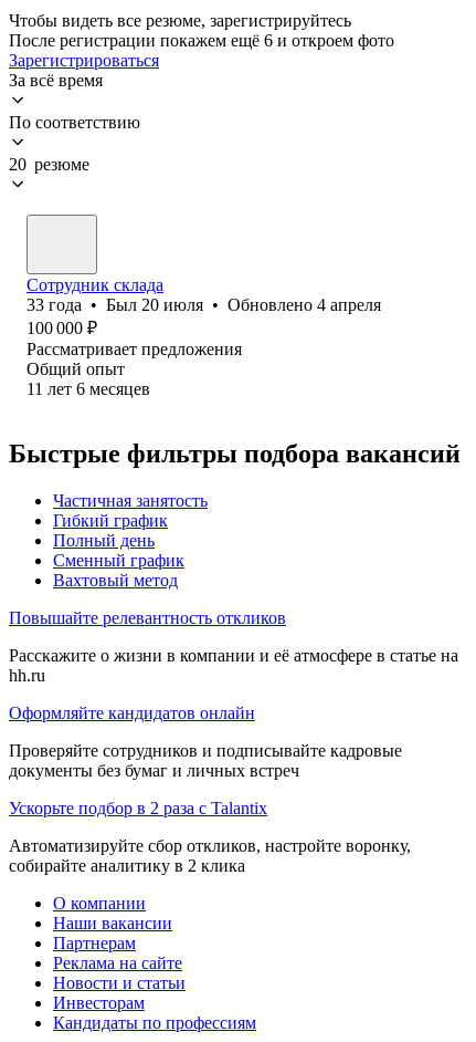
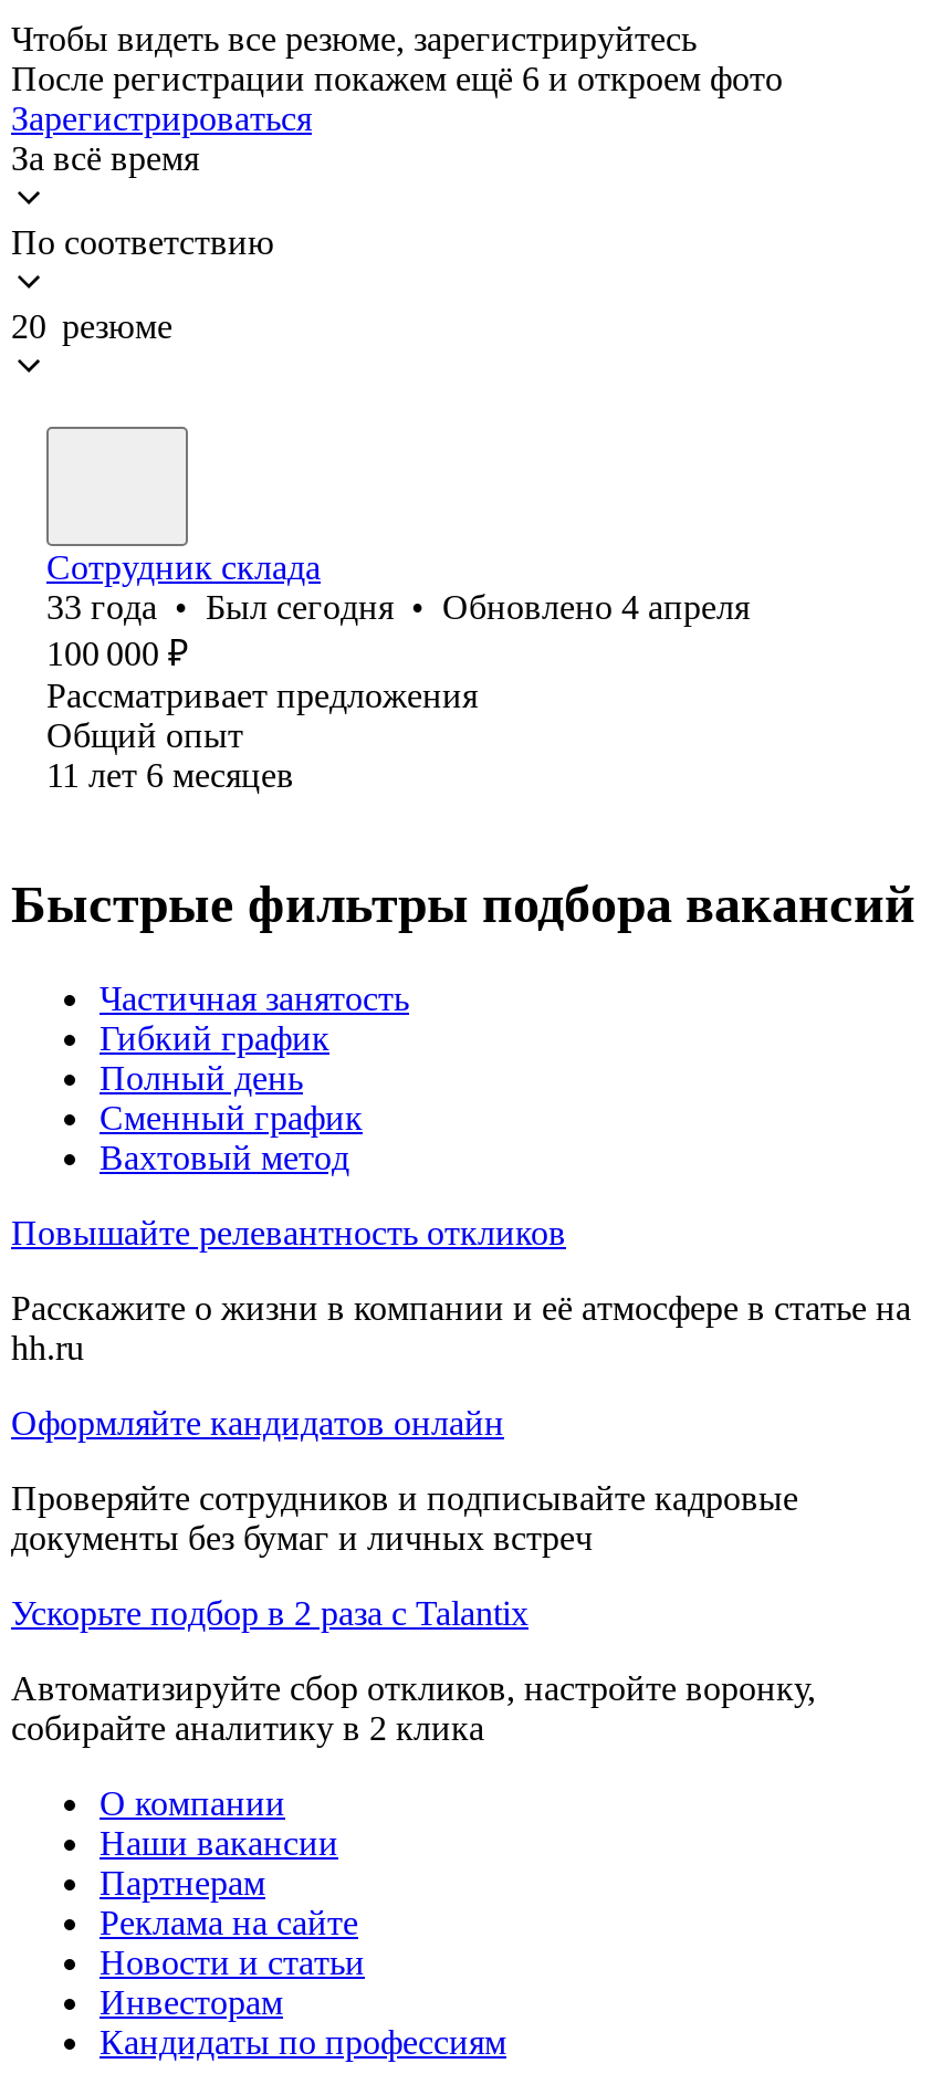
- 33 года • Был 20 июля • Обновлено 4 апреля
+ 33 года • Был сегодня • Обновлено 4 апреля
